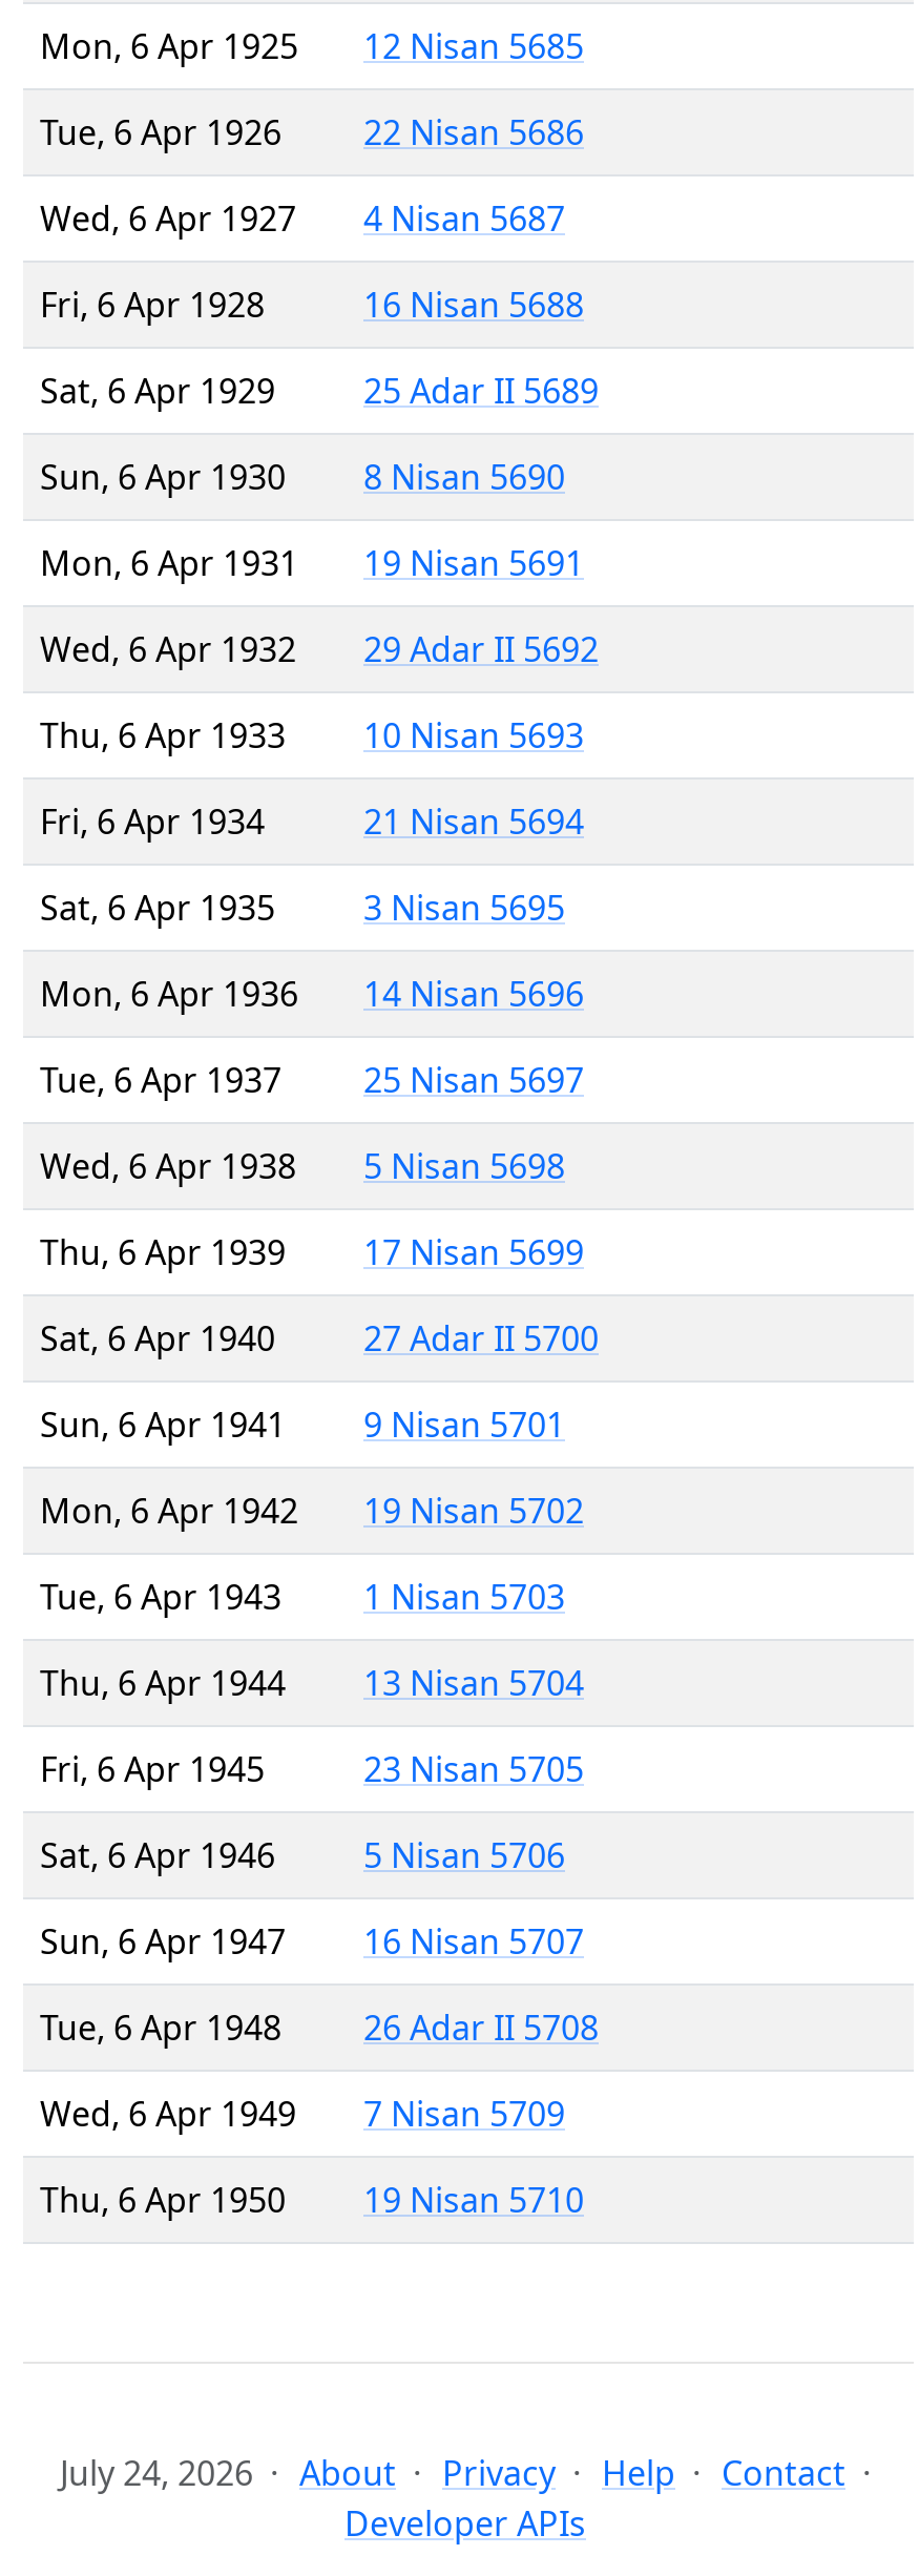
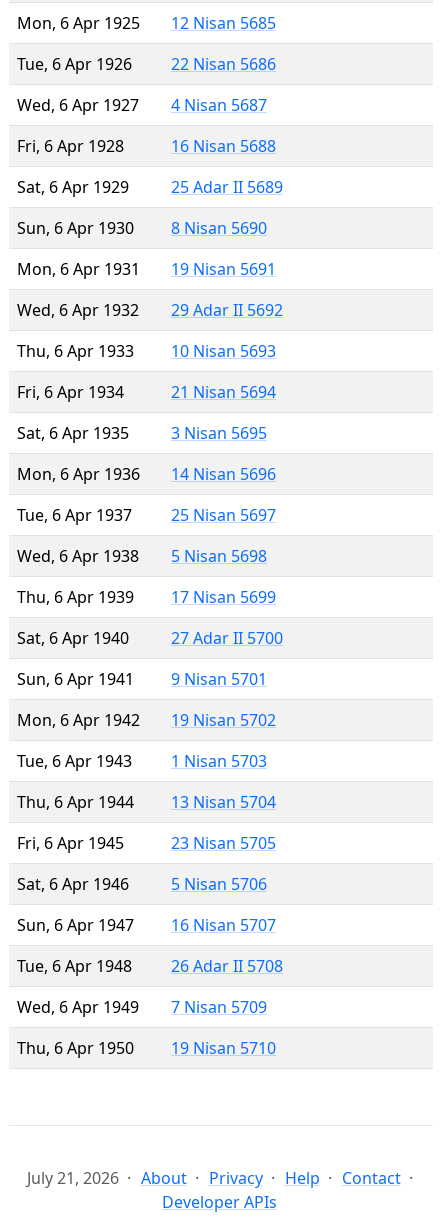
- July 24, 2026 About Privacy Help Contact
+ July 21, 2026 About Privacy Help Contact
